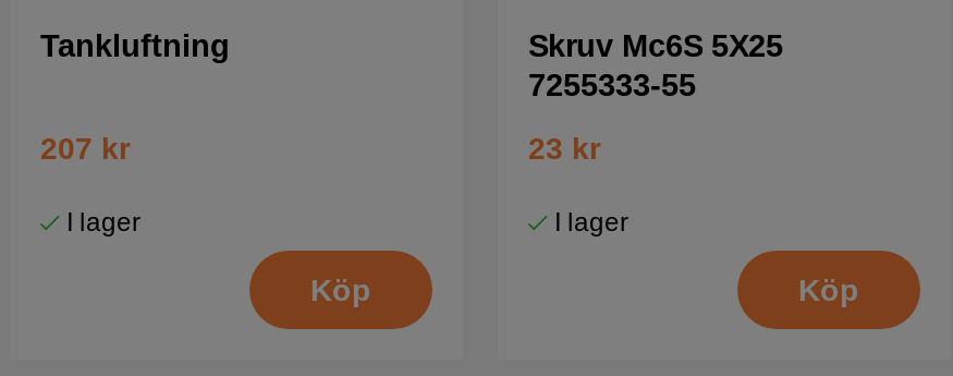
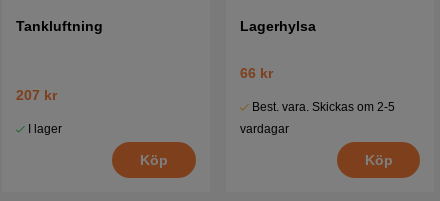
- Skruv Mc6S 5X25
- 7255333-55
- 23 kr
- I lager
+ Lagerhylsa
+ 66 kr
+ Best. vara. Skickas om 2-5
+ vardagar
